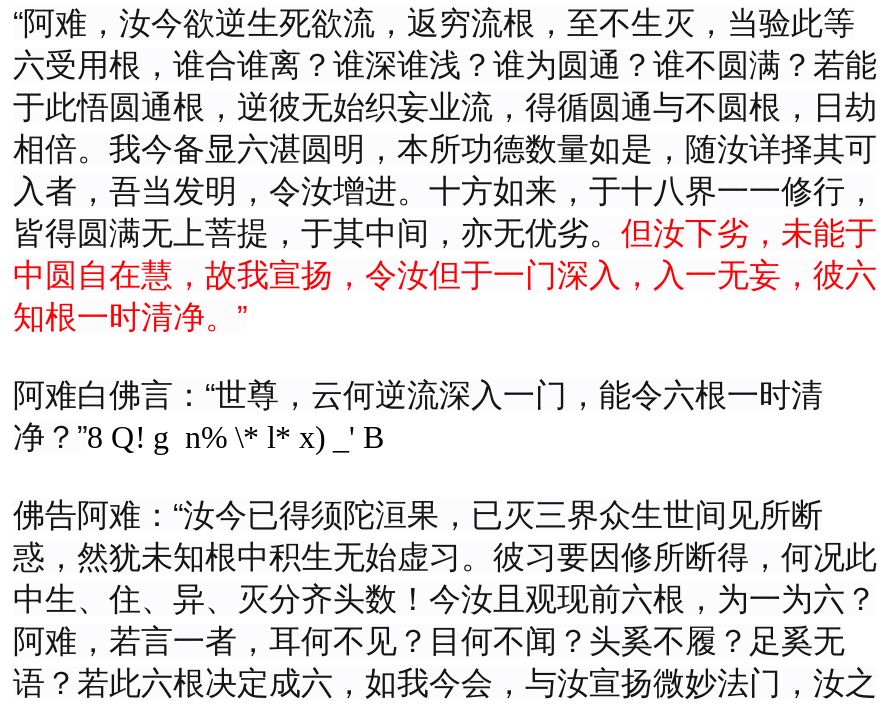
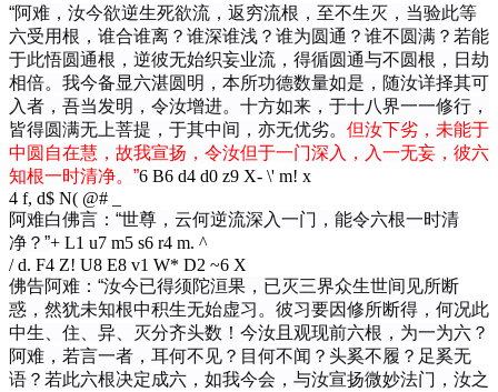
- 知根一时清净。”
+ 知根一时清净。” 6 B6 d4 d0 z9 X- \' m! x
+ 4 f, d$ N( @# _

- 净？”8 Q! g n% \* l* x) _' B
+ 净？” + L1 u7 m5 s6 r4 m. ^
+ / d. F4 Z! U8 E8 v1 W* D2 ~6 X
